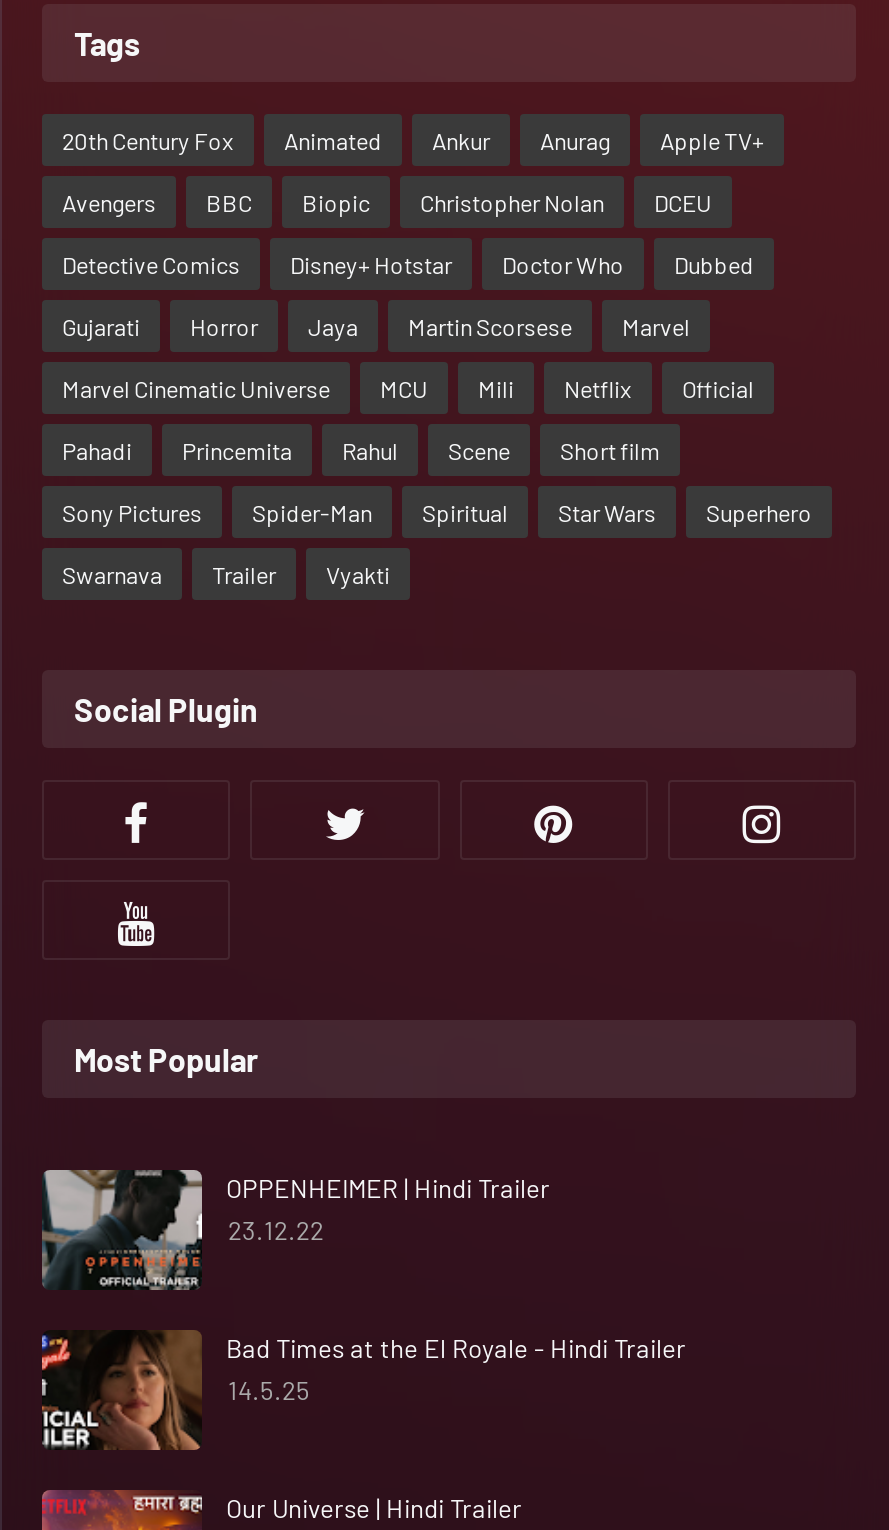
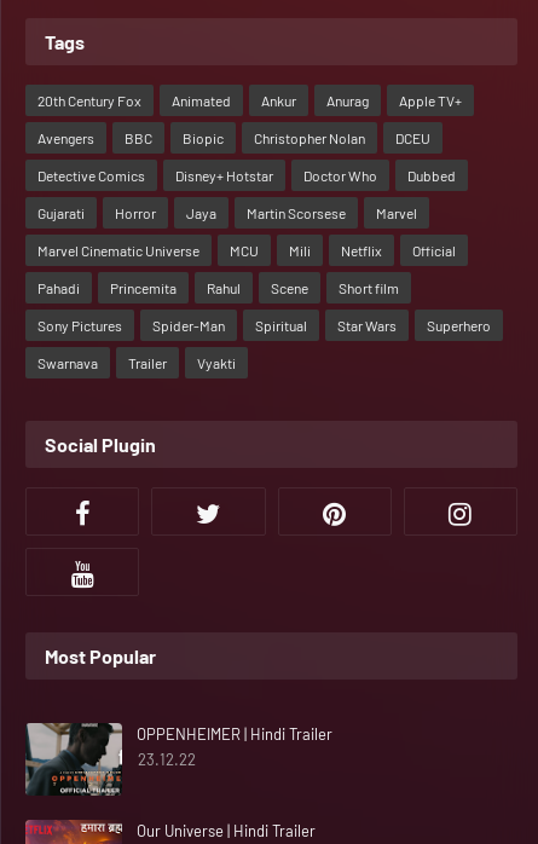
- [image]
- Bad Times at the El Royale - Hindi Trailer
- 14.5.25
